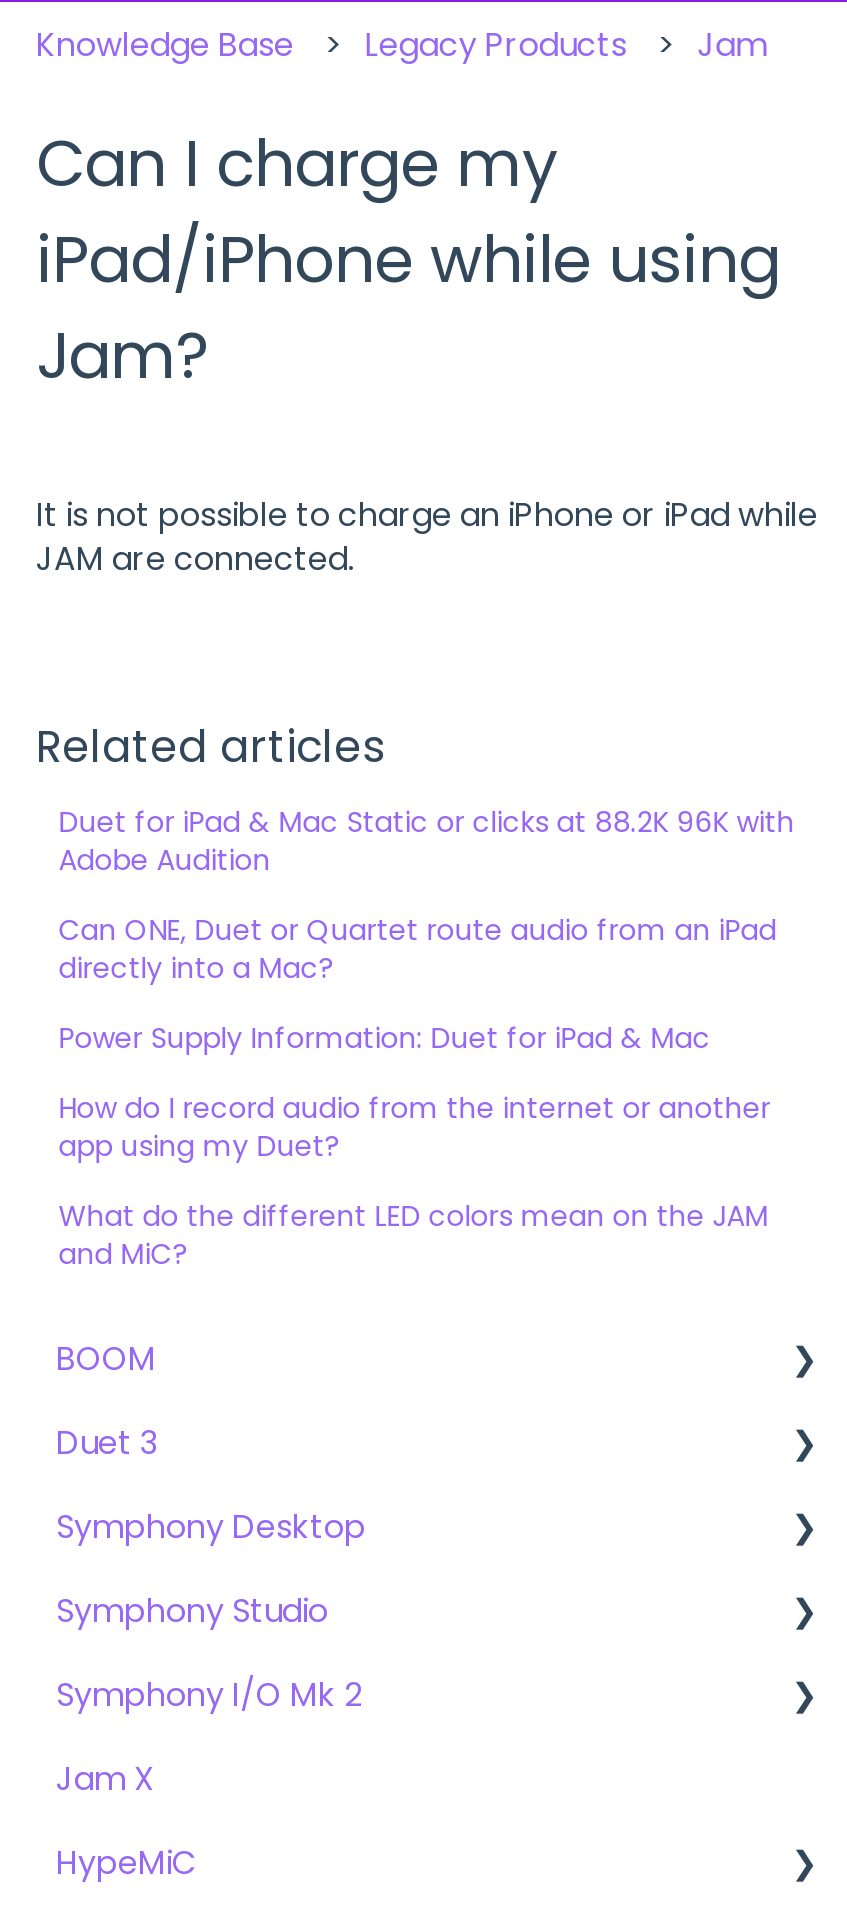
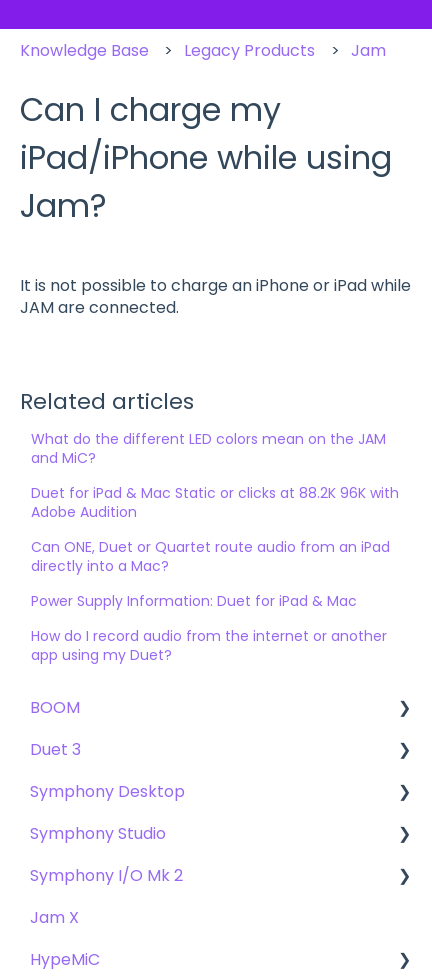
moved down: Duet for iPad & Mac Static or clicks at 88.2K 96K with | Adobe Audition | Can ONE, Duet or Quartet route audio from an iPad | directly into a Mac? | Power Supply Information: Duet for iPad & Mac | How do I record audio from the internet or another | app using my Duet?

moved up: What do the different LED colors mean on the JAM | and MiC?
